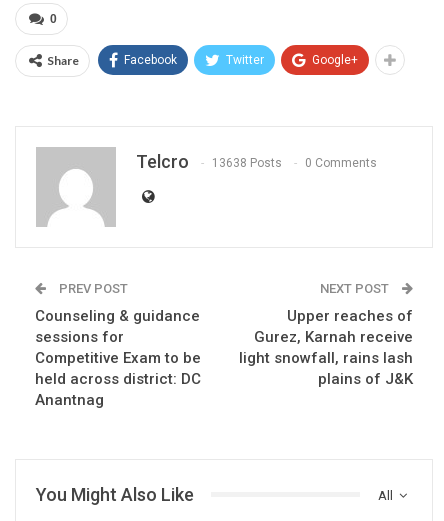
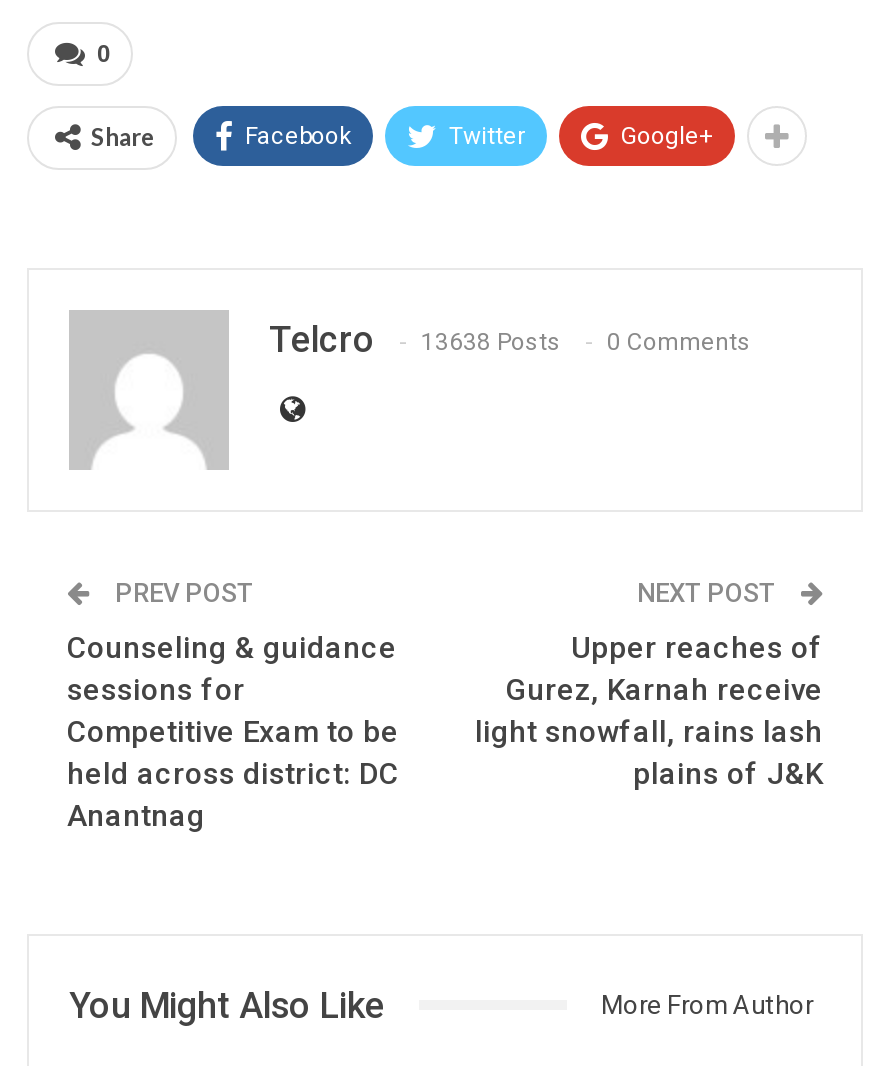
- All

+ More From Author
